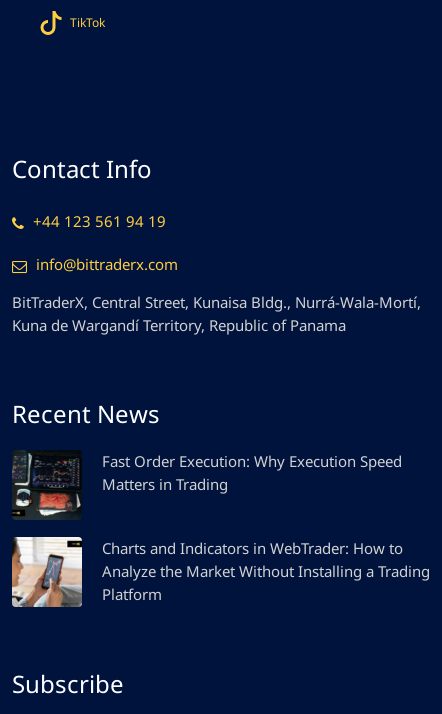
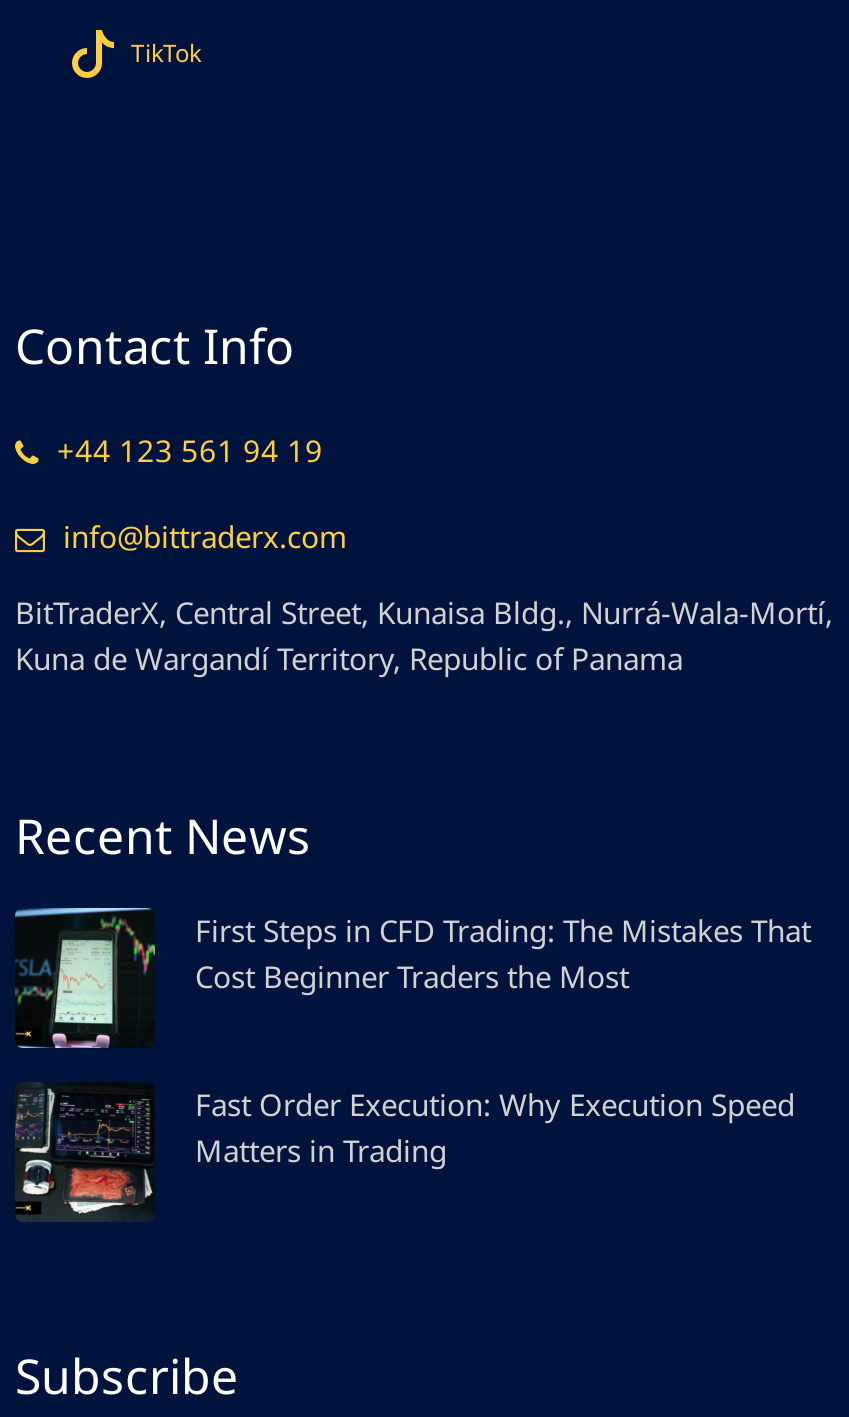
+ [image]
+ First Steps in CFD Trading: The Mistakes That
+ Cost Beginner Traders the Most

moved down: [image] | Fast Order Execution: Why Execution Speed | Matters in Trading

- [image]
- Charts and Indicators in WebTrader: How to
- Analyze the Market Without Installing a Trading
- Platform
